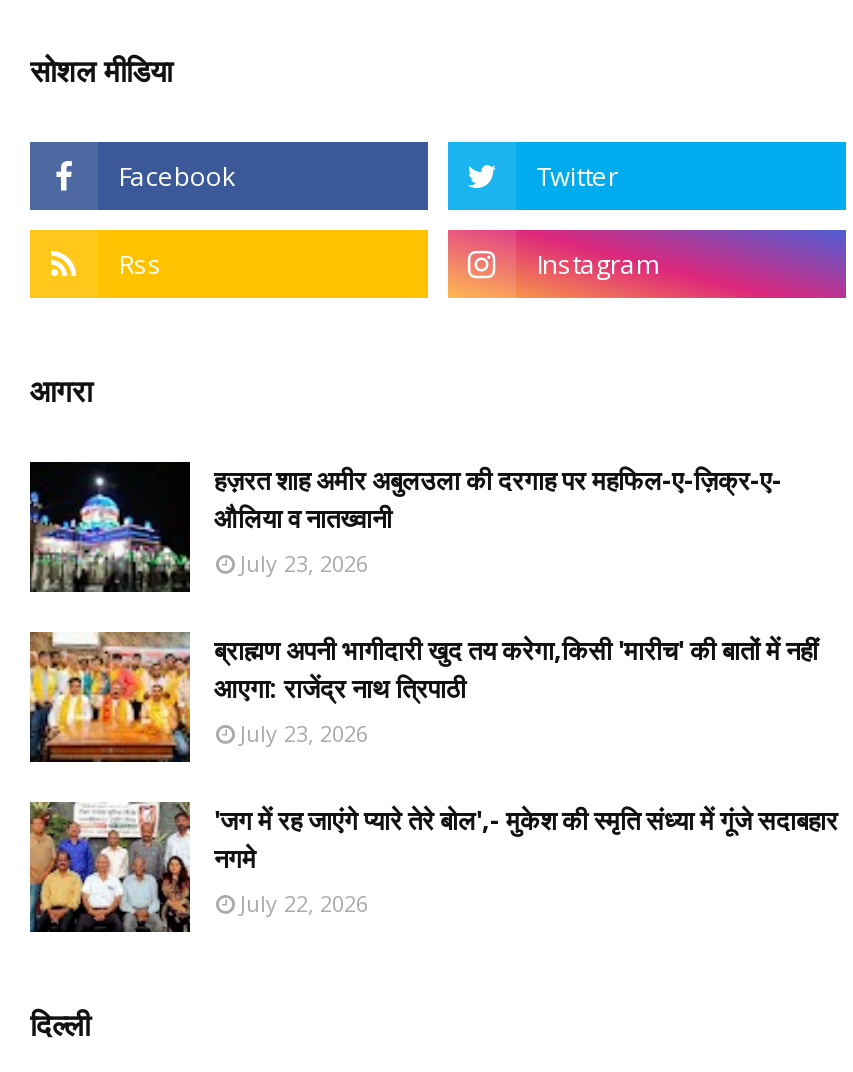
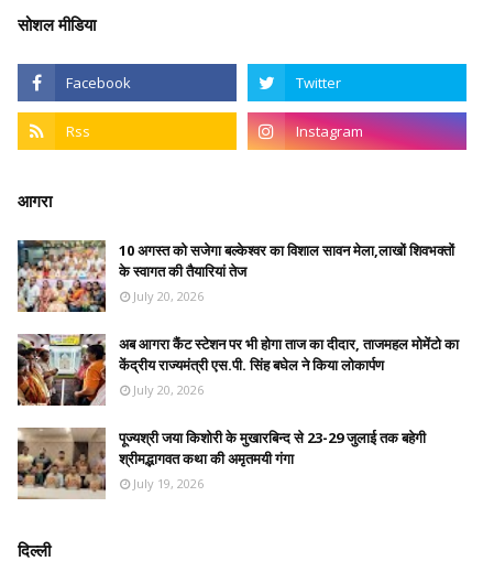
- [image]
- हज़रत शाह अमीर अबुलउला की दरगाह पर महफिल-ए-ज़िक्र-ए-
- औलिया व नातख्वानी
- July 23, 2026
+ [image]
+ 10 अगस्त को सजेगा बल्केश्वर का विशाल सावन मेला,लाखों शिवभक्तों
+ के स्वागत की तैयारियां तेज
+ July 20, 2026

- [image]
- ब्राह्मण अपनी भागीदारी खुद तय करेगा,किसी 'मारीच' की बातों में नहीं
- आएगा: राजेंद्र नाथ त्रिपाठी
- July 23, 2026
+ [image]
+ अब आगरा कैंट स्टेशन पर भी होगा ताज का दीदार, ताजमहल मोमेंटो का
+ केंद्रीय राज्यमंत्री एस.पी. सिंह बघेल ने किया लोकार्पण
+ July 20, 2026

- [image]
- 'जग में रह जाएंगे प्यारे तेरे बोल',- मुकेश की स्मृति संध्या में गूंजे सदाबहार
- नगमे
- July 22, 2026
+ [image]
+ पूज्यश्री जया किशोरी के मुखारबिन्द से 23-29 जुलाई तक बहेगी
+ श्रीमद्भागवत कथा की अमृतमयी गंगा
+ July 19, 2026
